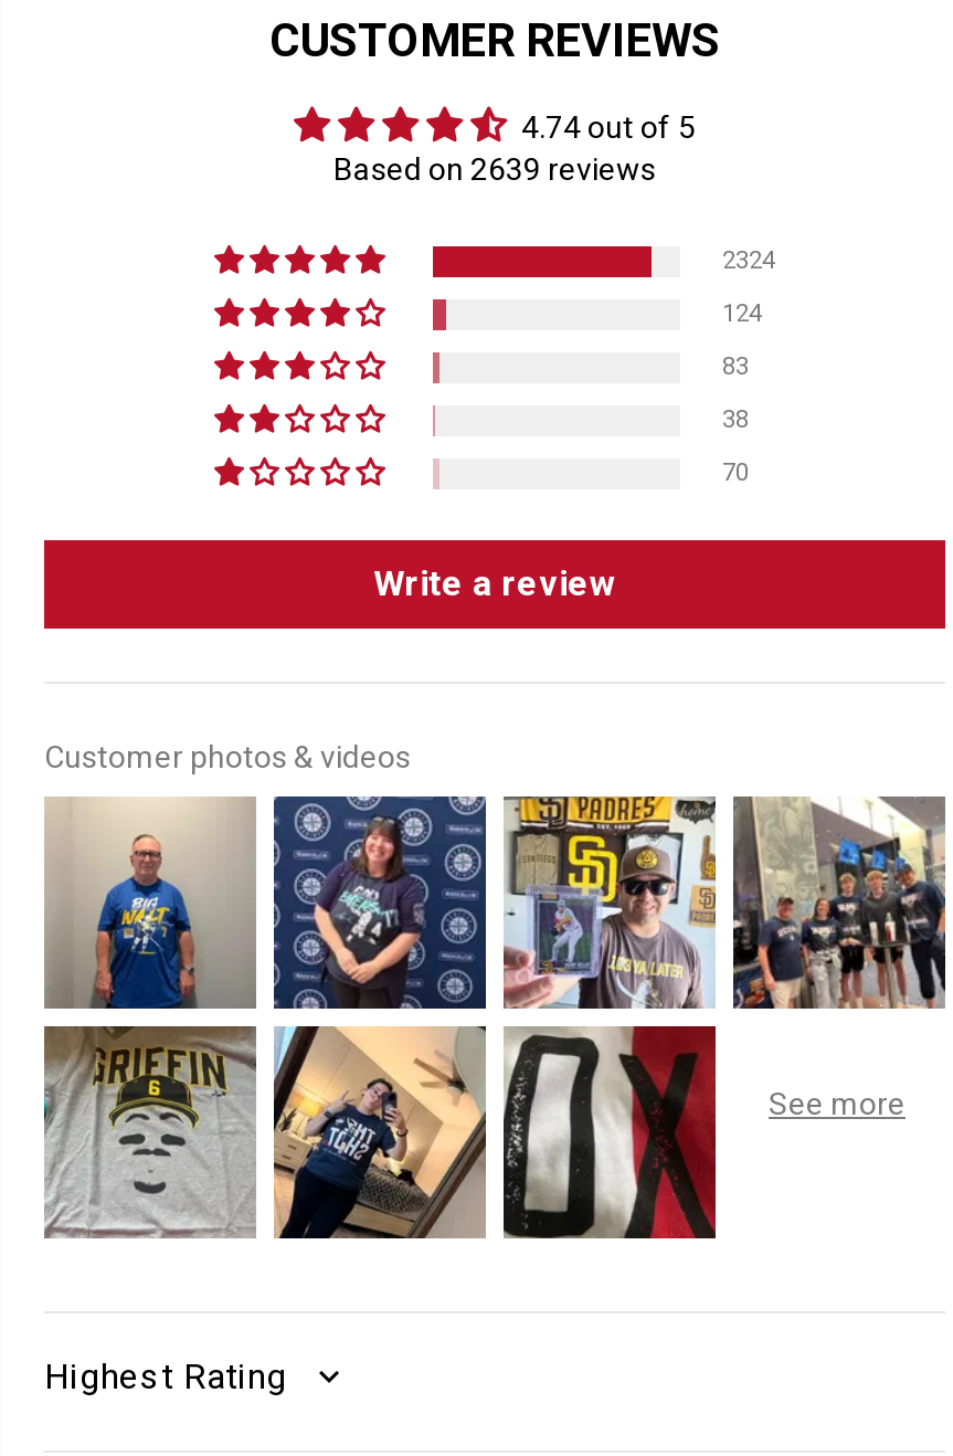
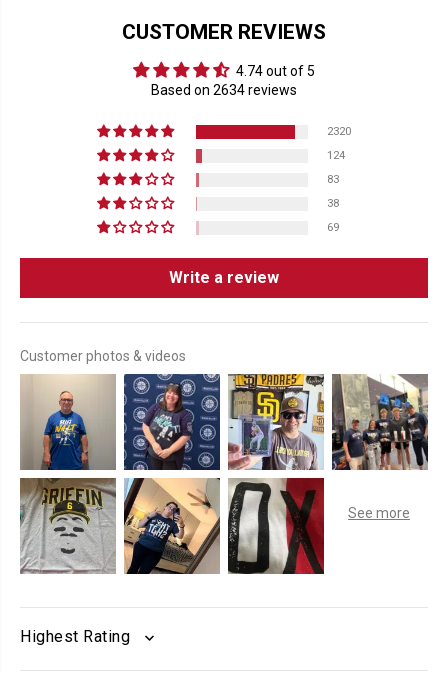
- Based on 2639 reviews
+ Based on 2634 reviews

- 2324
+ 2320

- 70
+ 69
